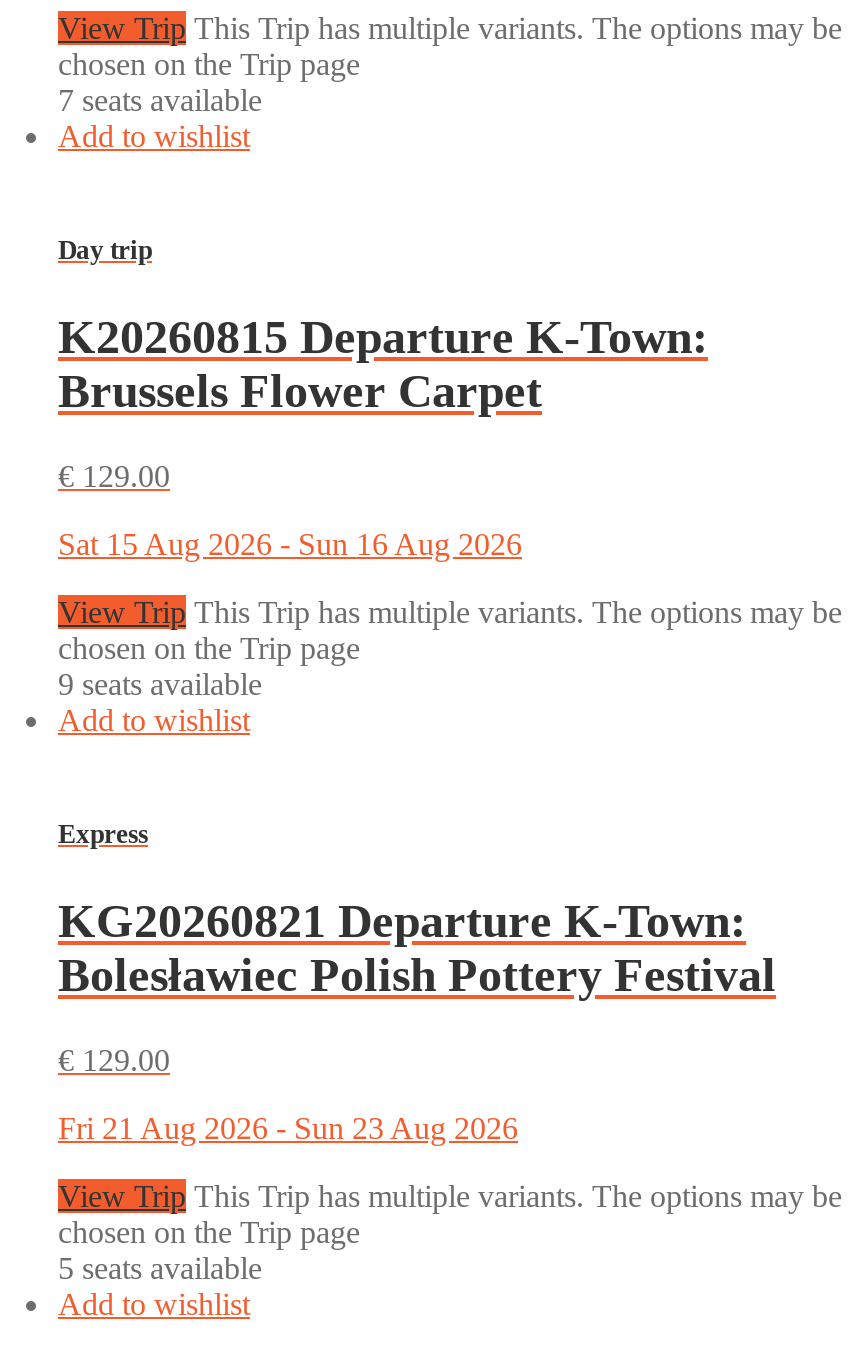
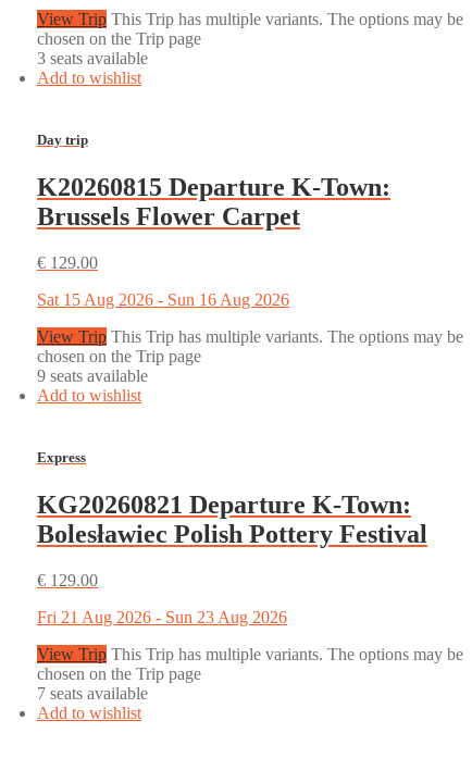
moved down: 7 seats available

+ 3 seats available

- 5 seats available
